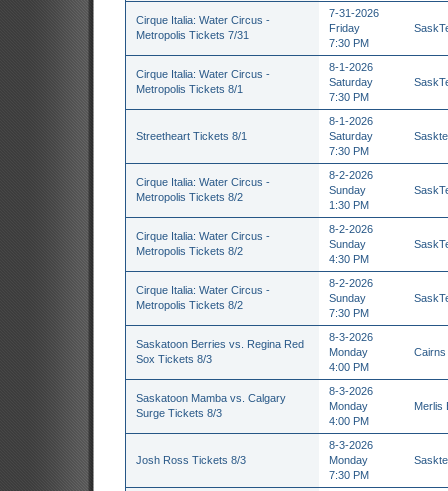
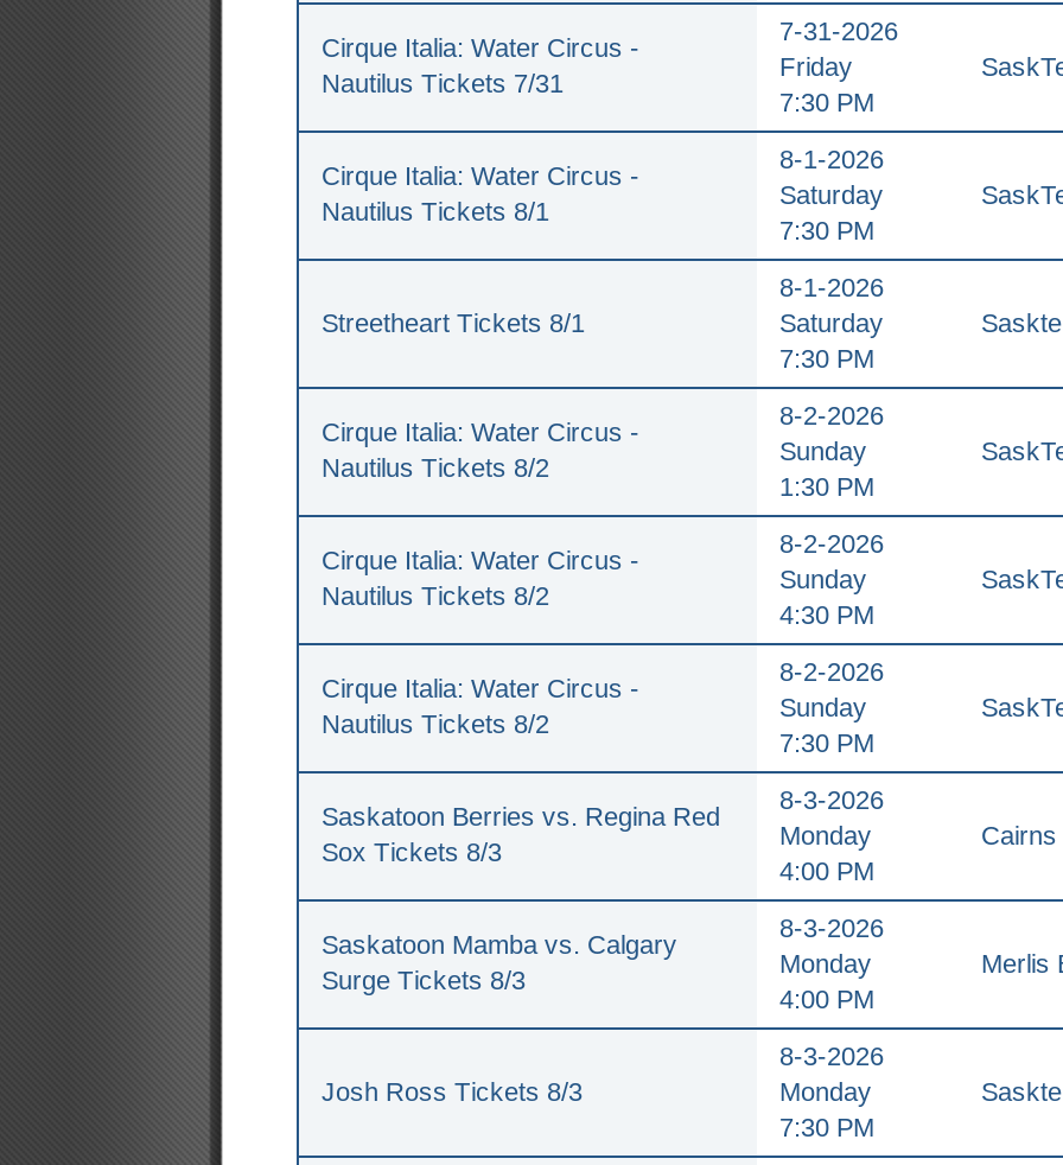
- Metropolis Tickets 7/31
+ Nautilus Tickets 7/31

- Metropolis Tickets 8/1
+ Nautilus Tickets 8/1

- Metropolis Tickets 8/2
+ Nautilus Tickets 8/2

- Metropolis Tickets 8/2
+ Nautilus Tickets 8/2

- Metropolis Tickets 8/2
+ Nautilus Tickets 8/2
